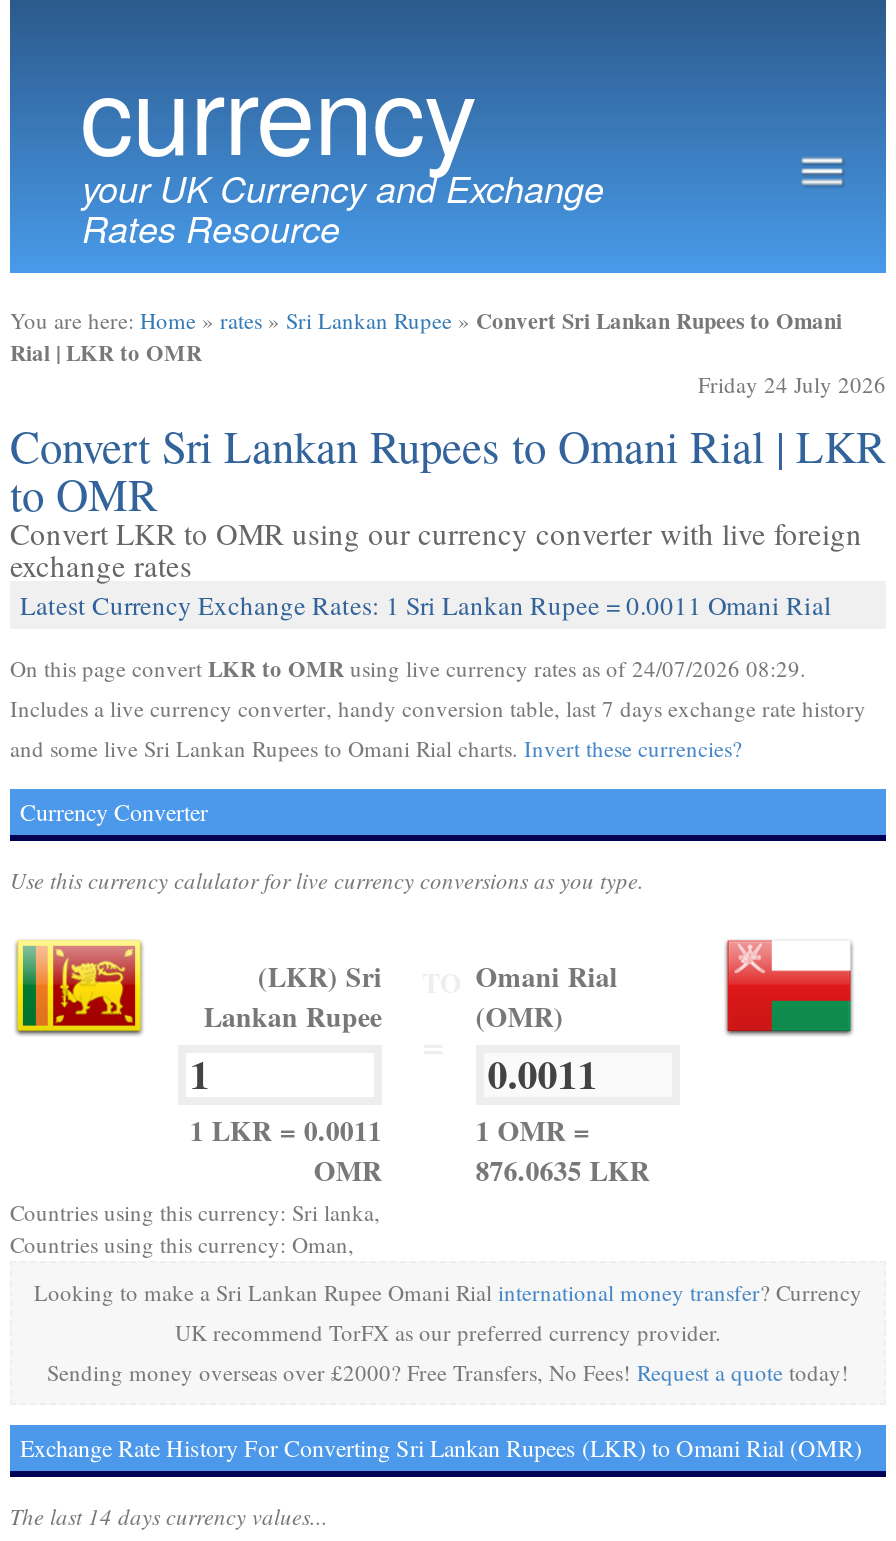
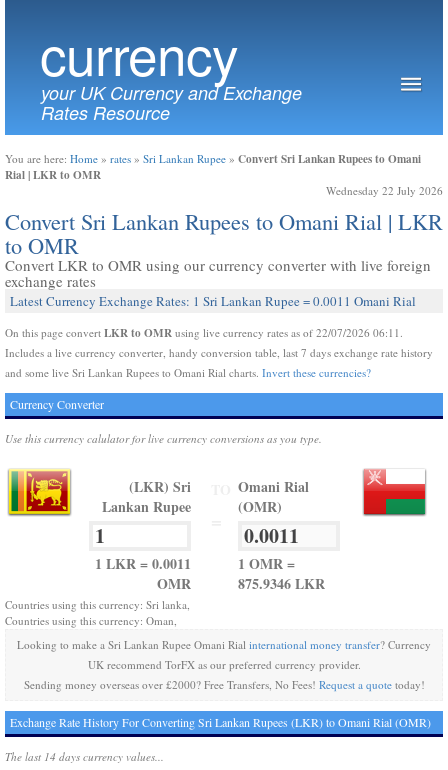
- Friday 24 July 2026
+ Wednesday 22 July 2026

- On this page convert LKR to OMR using live currency rates as of 24/07/2026 08:29.
+ On this page convert LKR to OMR using live currency rates as of 22/07/2026 06:11.

- 876.0635 LKR
+ 875.9346 LKR
